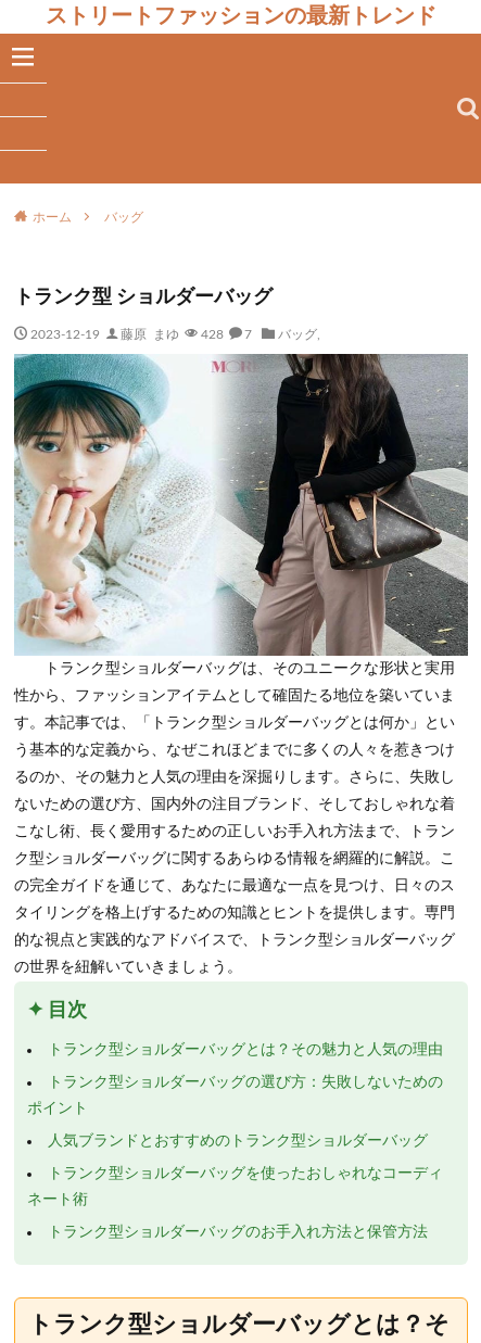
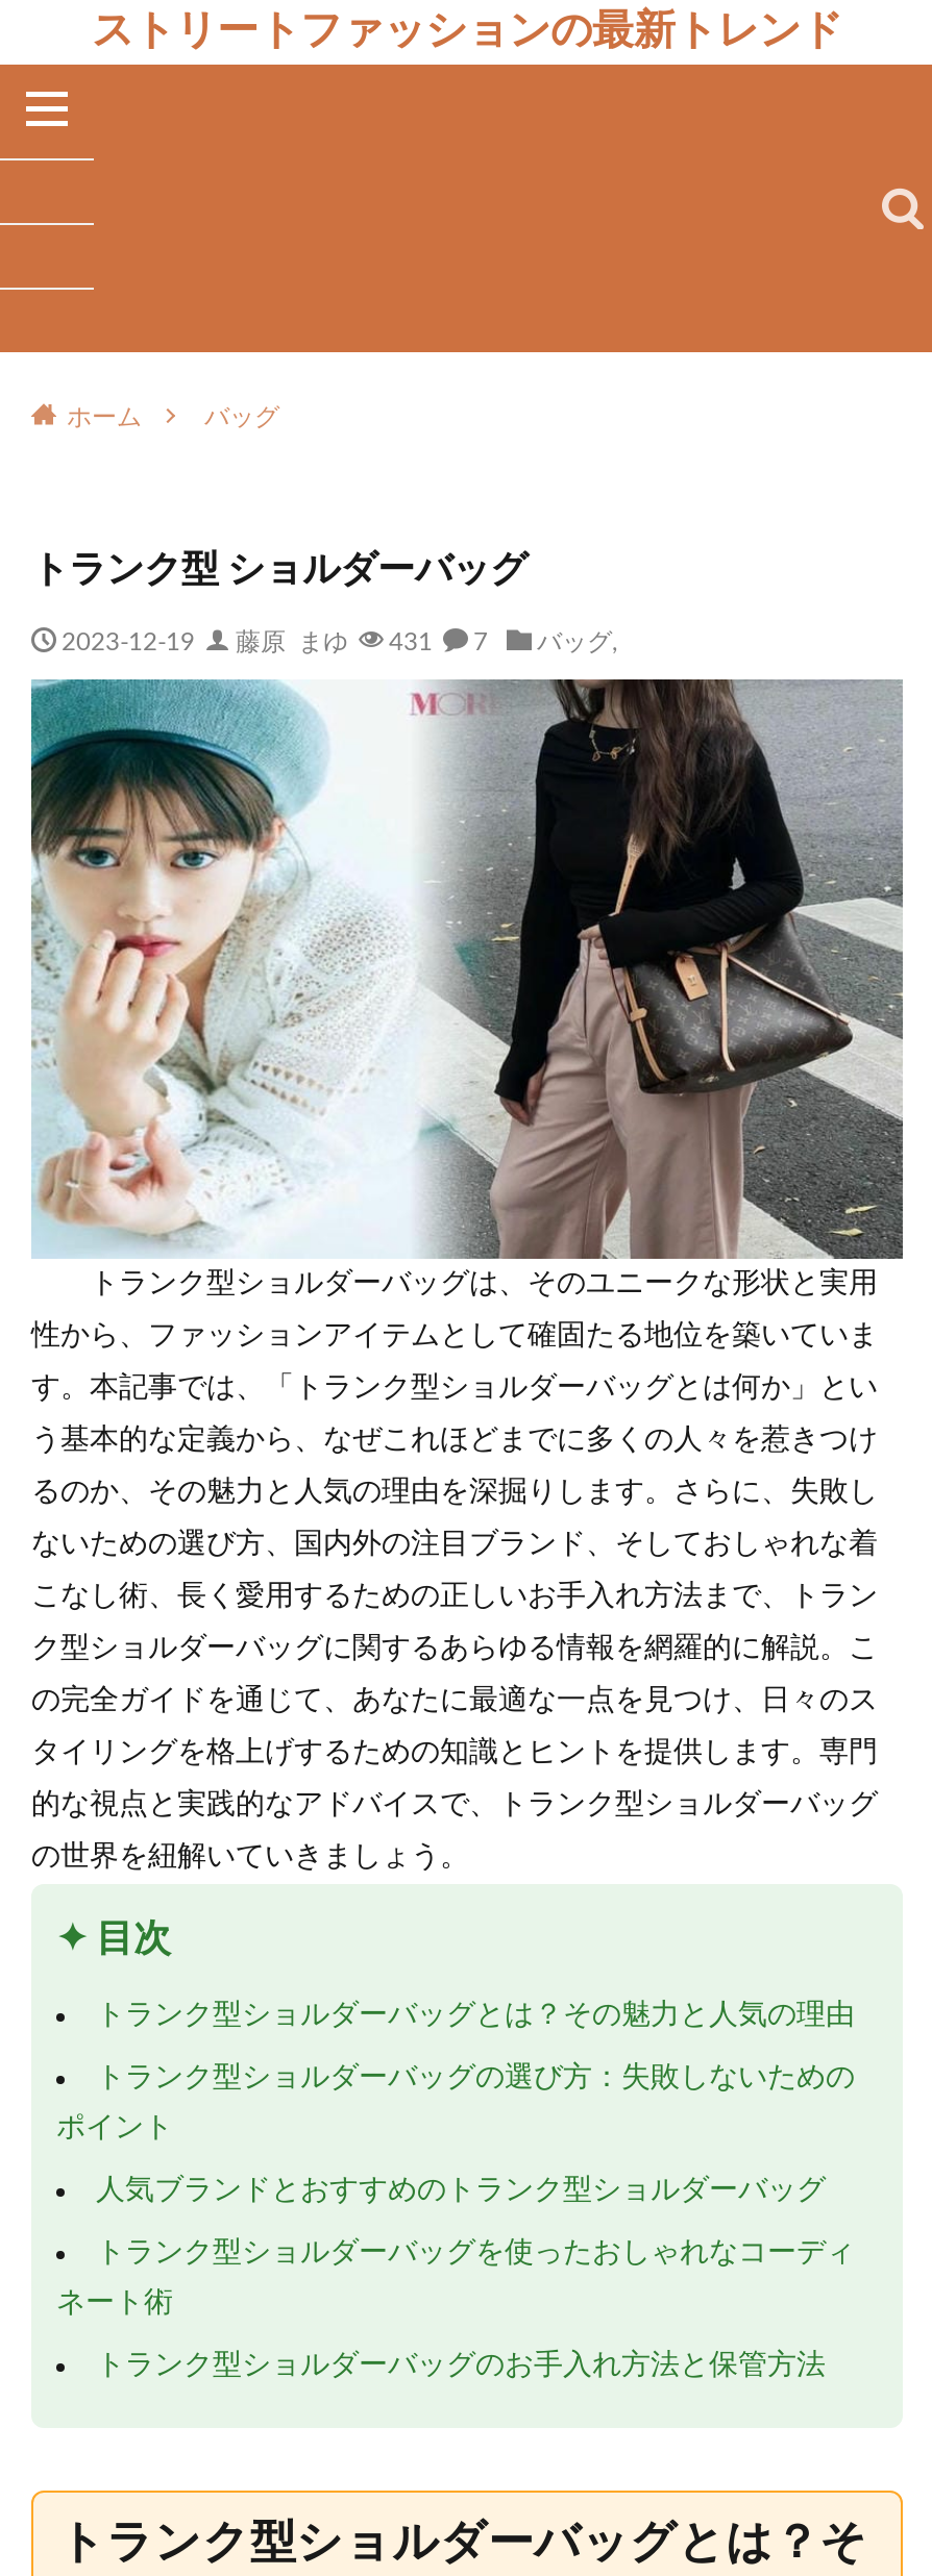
- 428
+ 431
